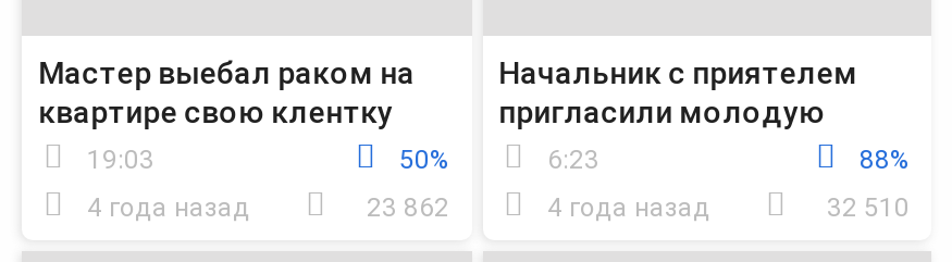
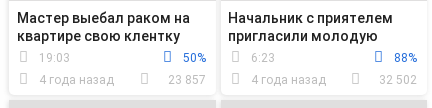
- 23 862
+ 23 857

- 32 510
+ 32 502
